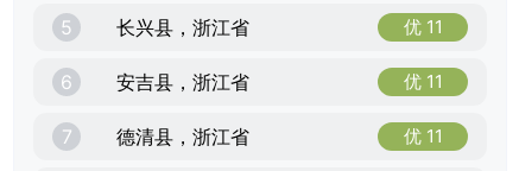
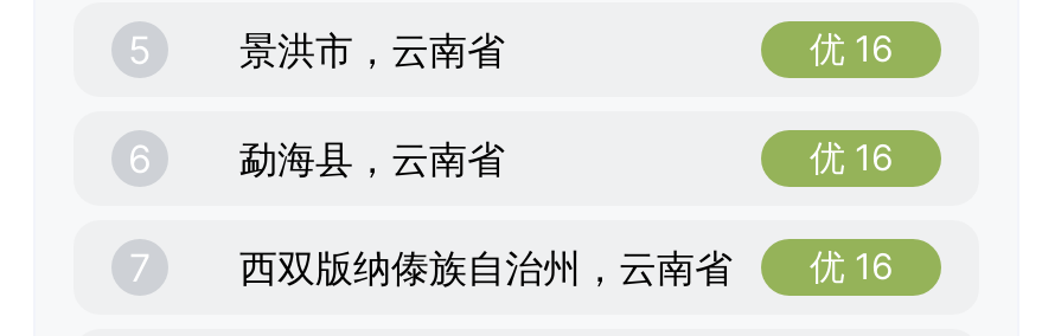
- 长兴县，浙江省
+ 景洪市，云南省

- 优 11
+ 优 16

- 安吉县，浙江省
+ 勐海县，云南省

- 优 11
+ 优 16

- 德清县，浙江省
- 优 11
+ 西双版纳傣族自治州，云南省
+ 优 16
